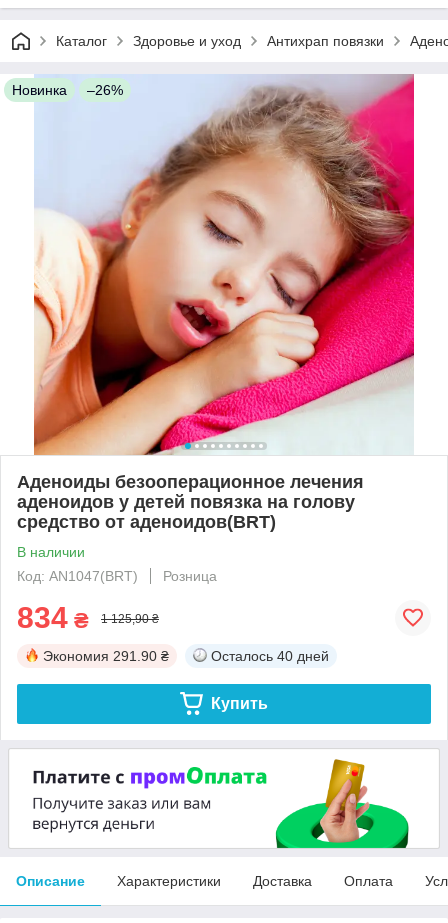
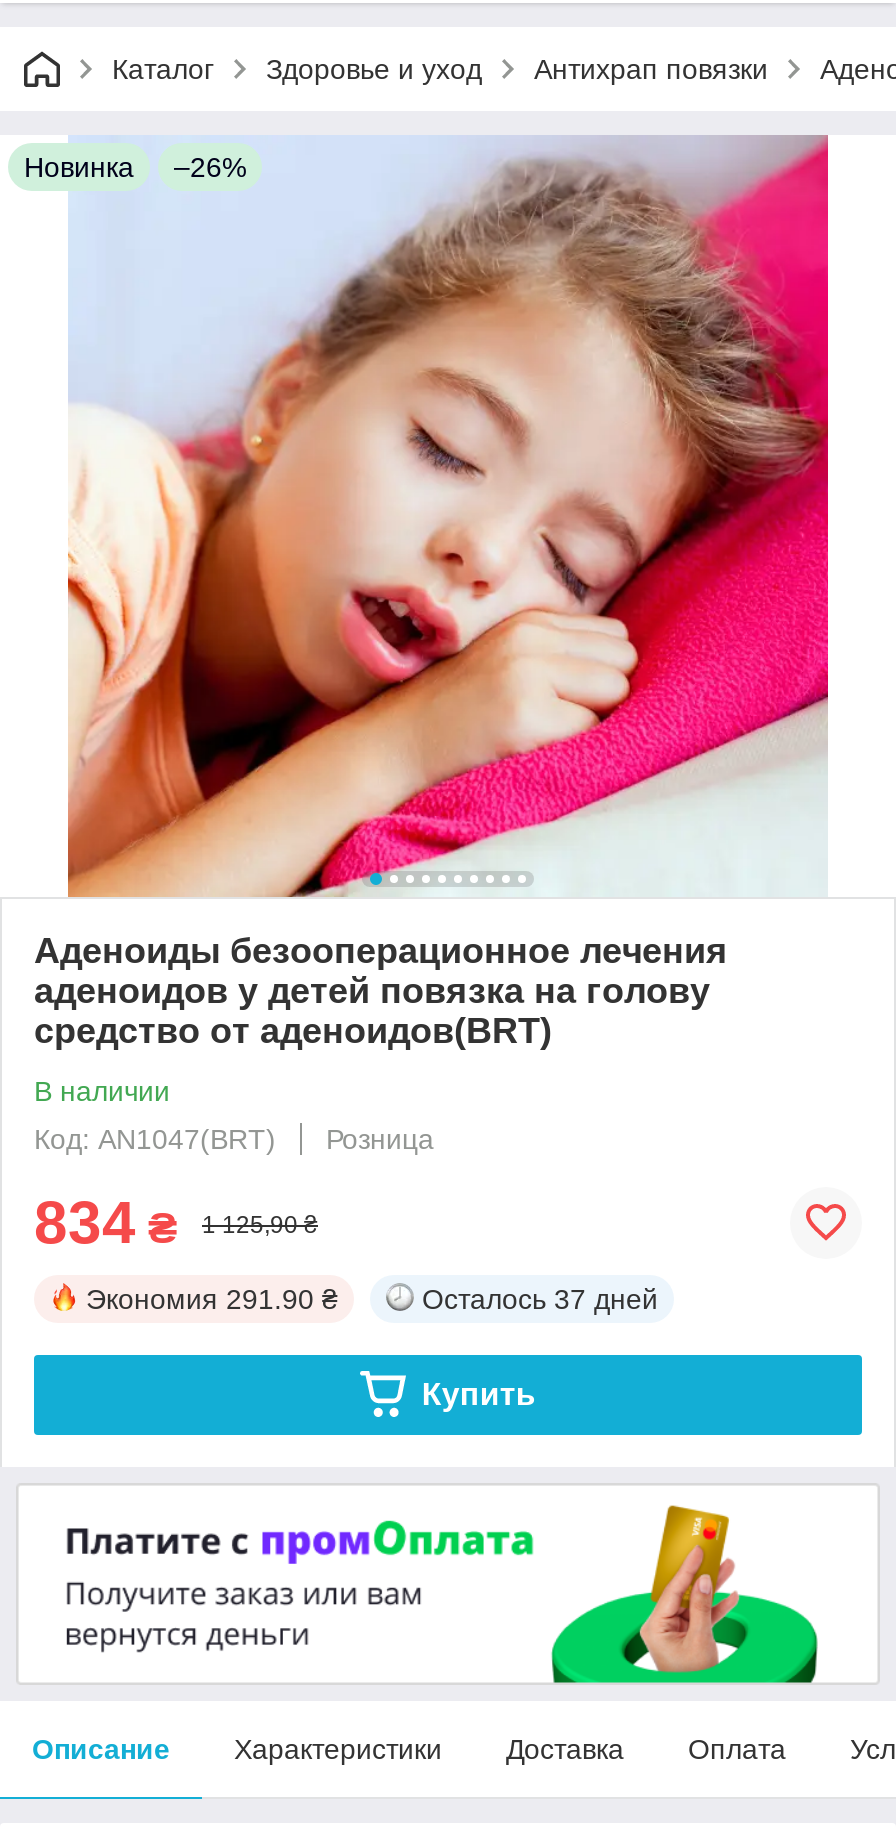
- Осталось 40 дней
+ Осталось 37 дней
